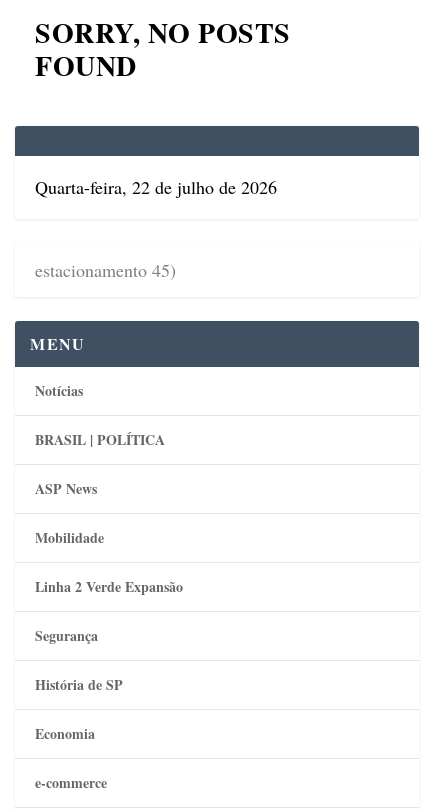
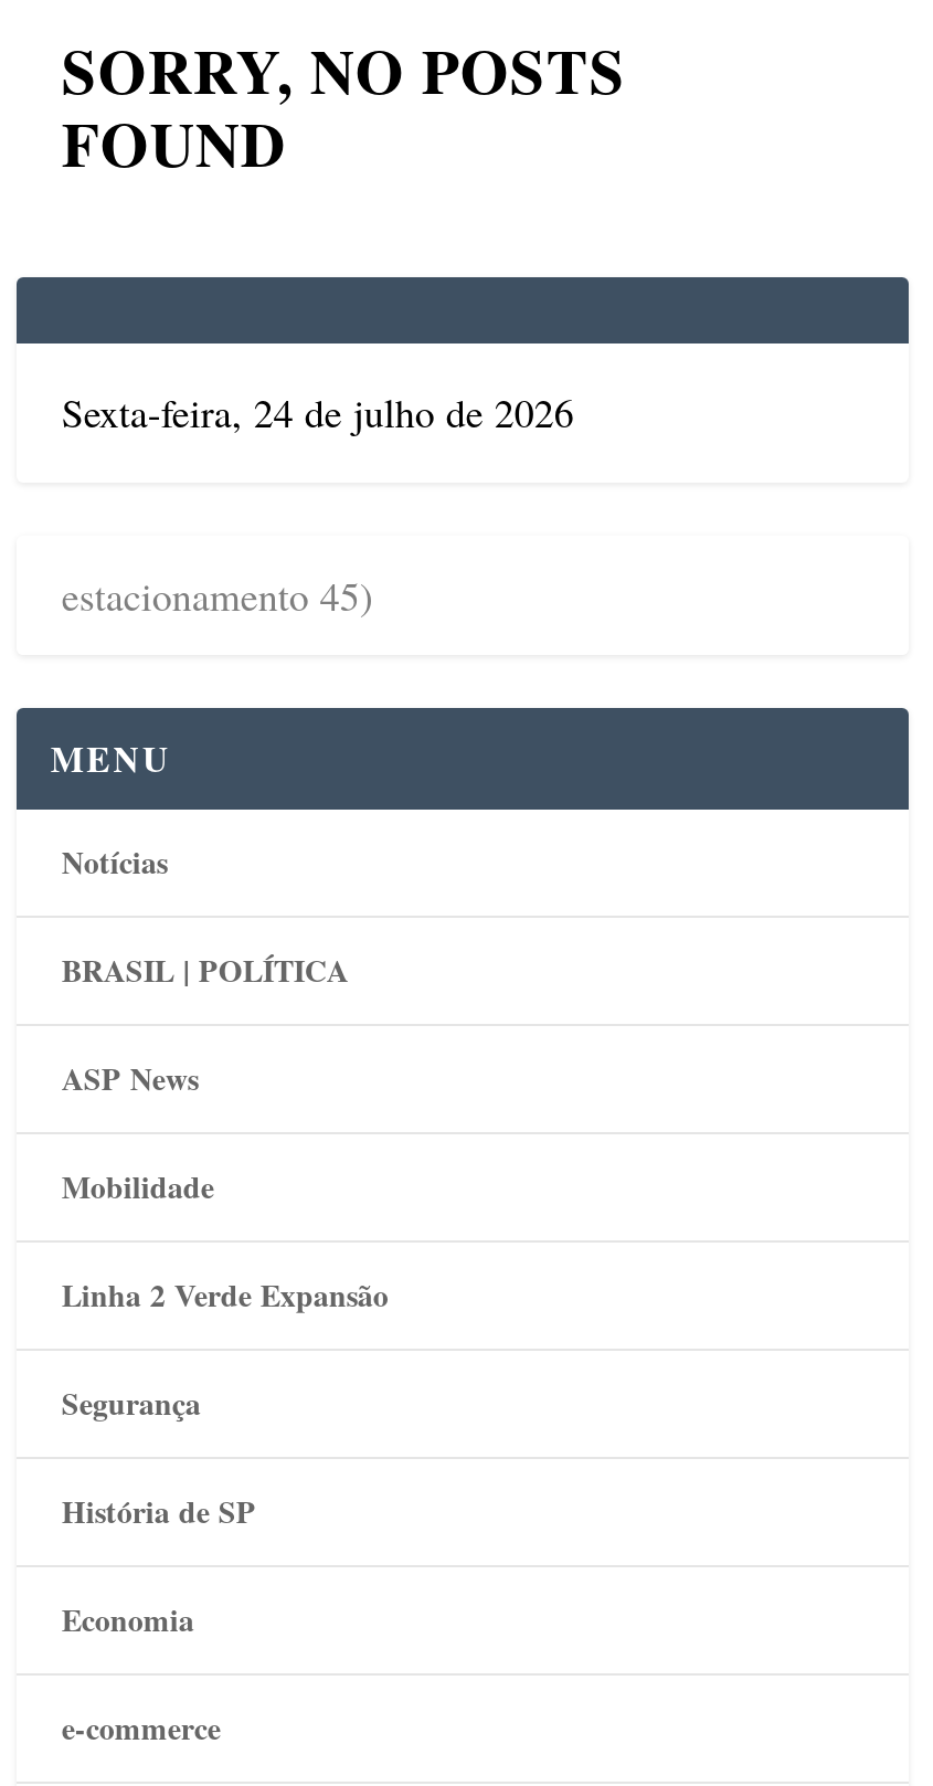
- Quarta-feira, 22 de julho de 2026
+ Sexta-feira, 24 de julho de 2026
